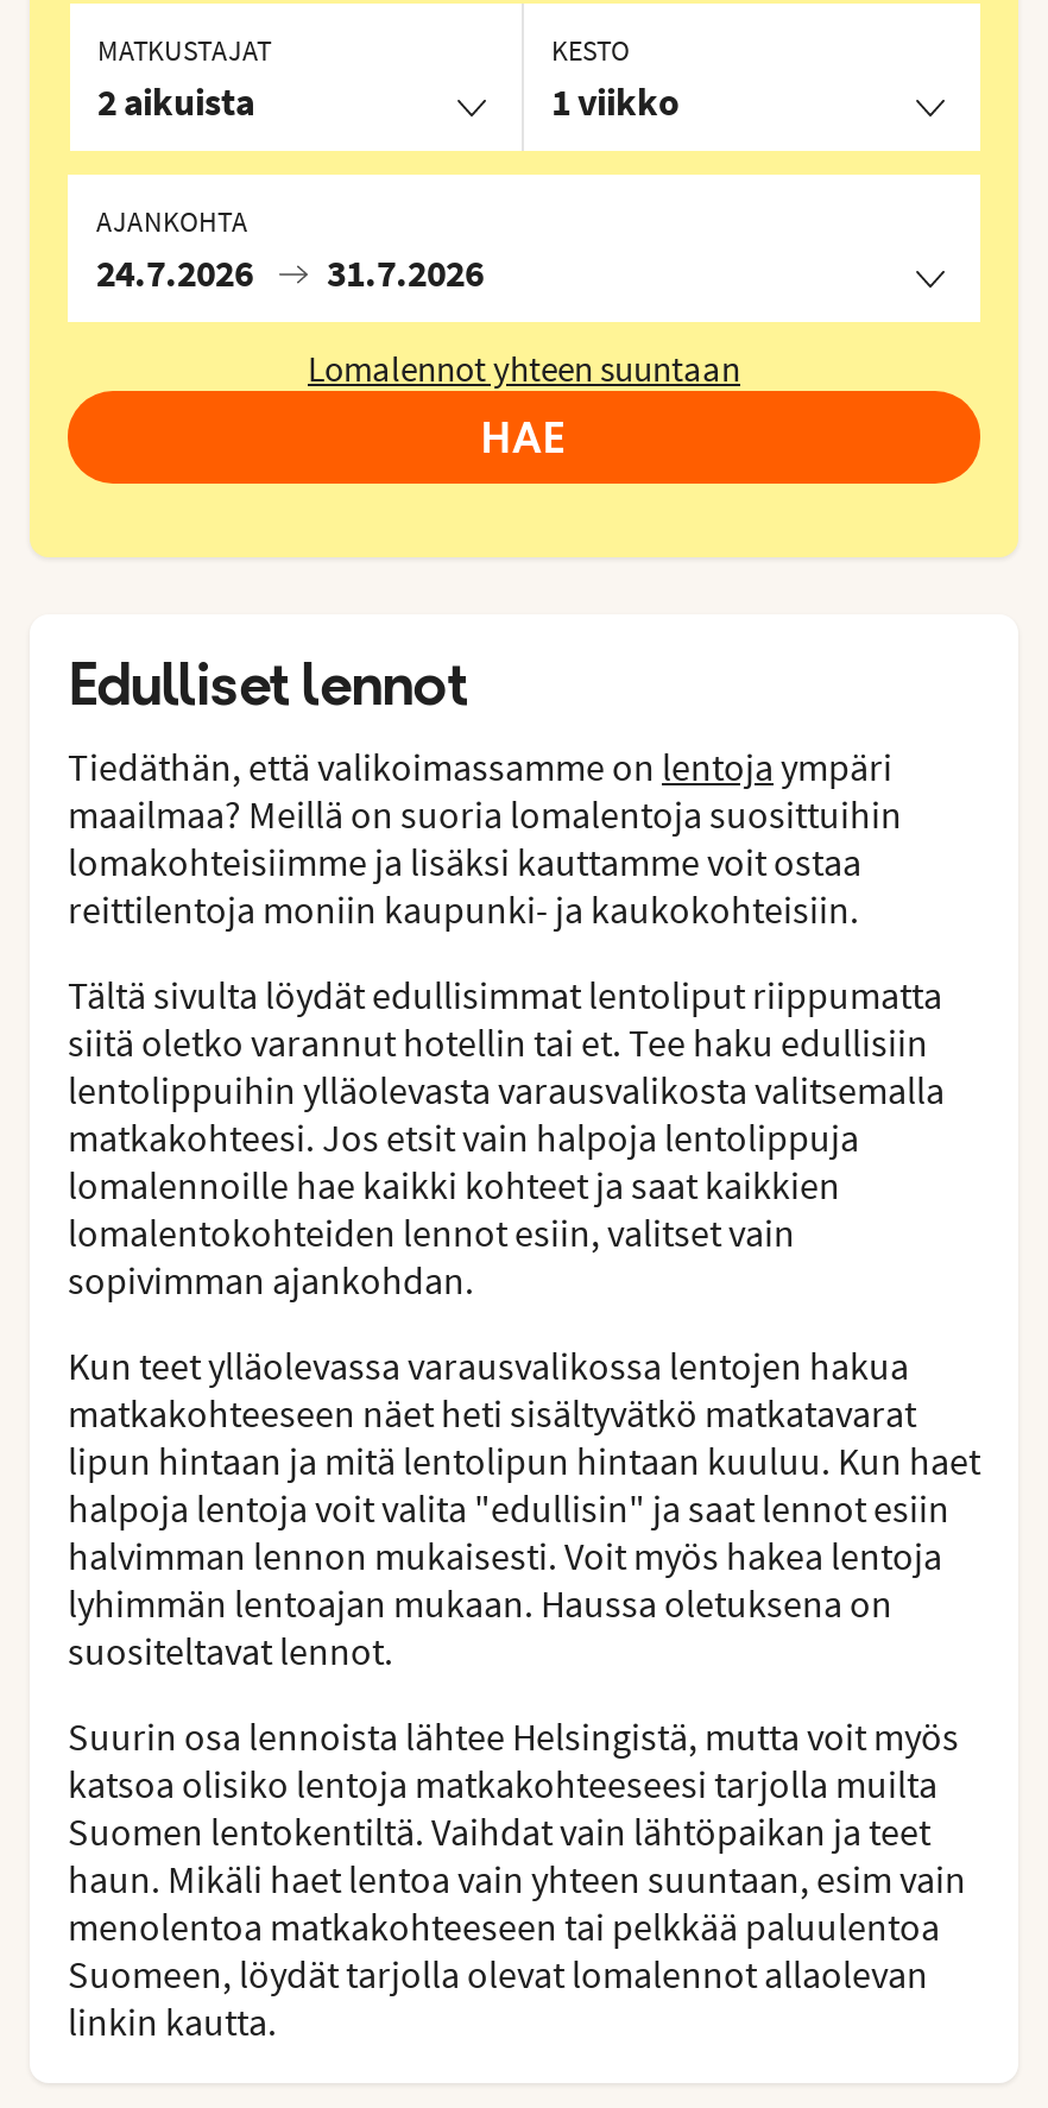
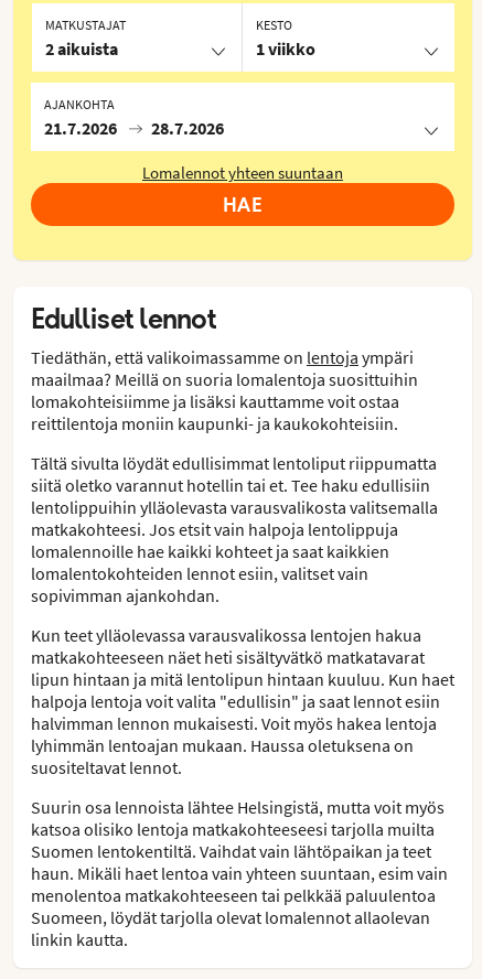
- 24.7.2026
+ 21.7.2026

- 31.7.2026
+ 28.7.2026
